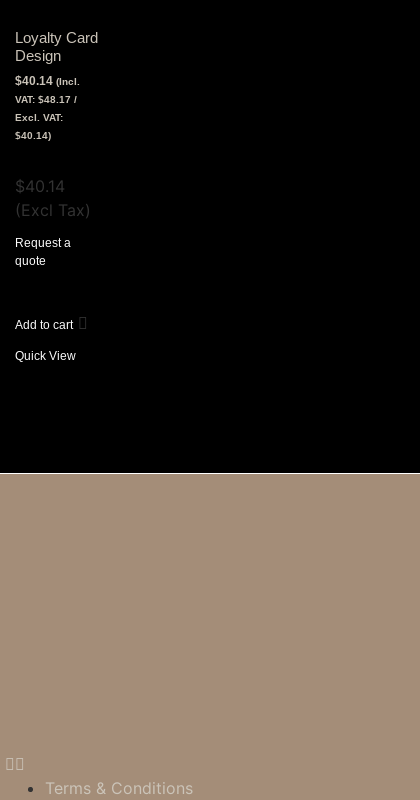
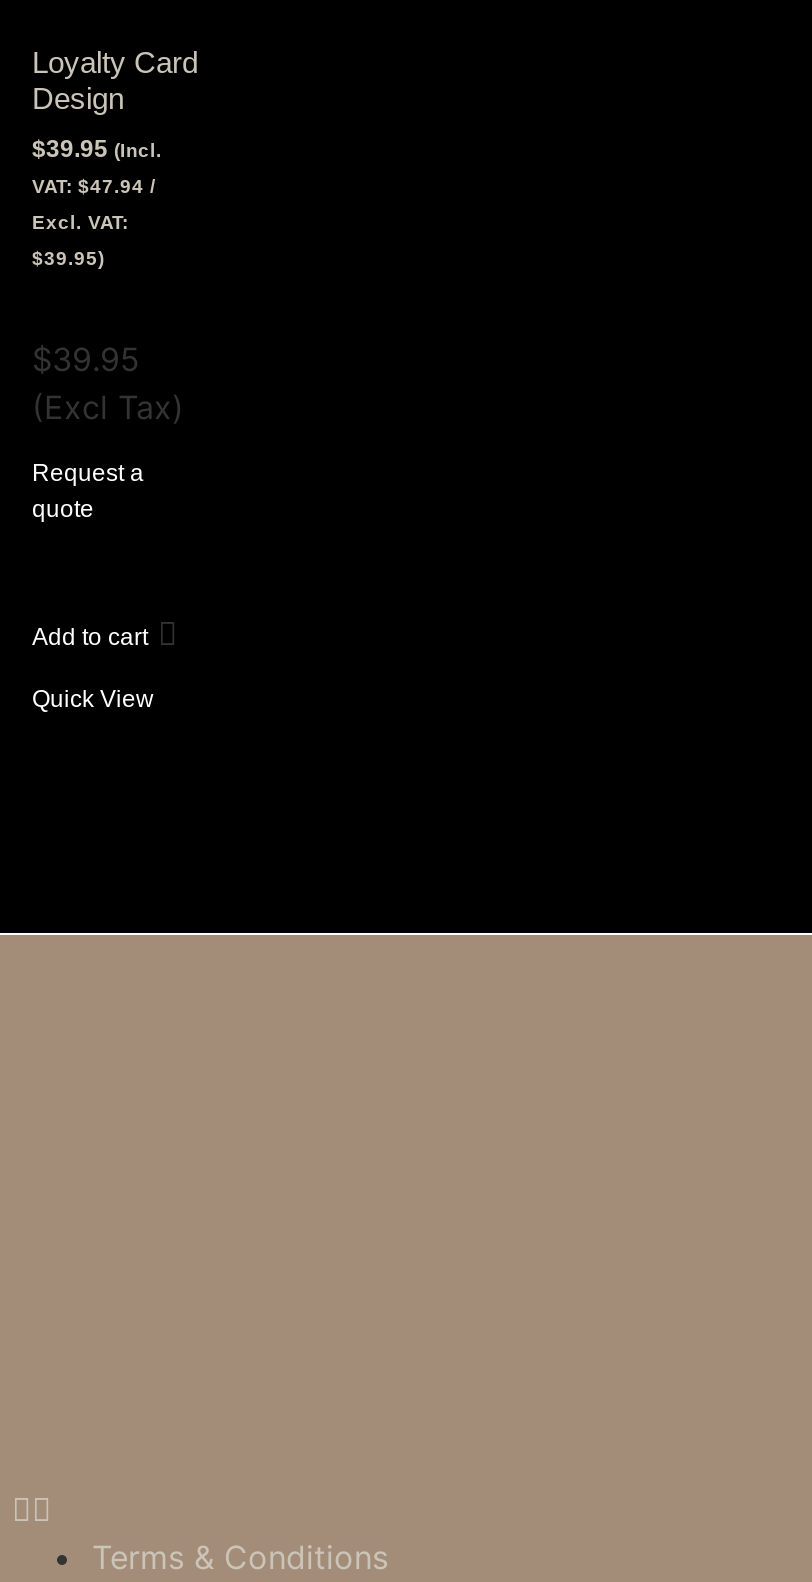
- $40.14 (Incl.
+ $39.95 (Incl.

- VAT: $48.17 /
+ VAT: $47.94 /

- $40.14)
+ $39.95)

- $40.14
+ $39.95
